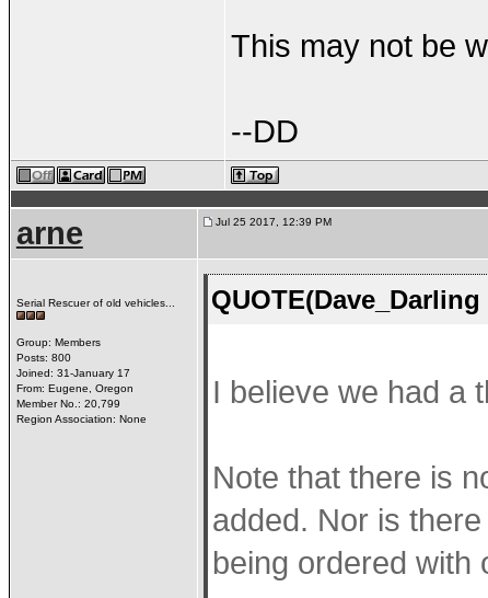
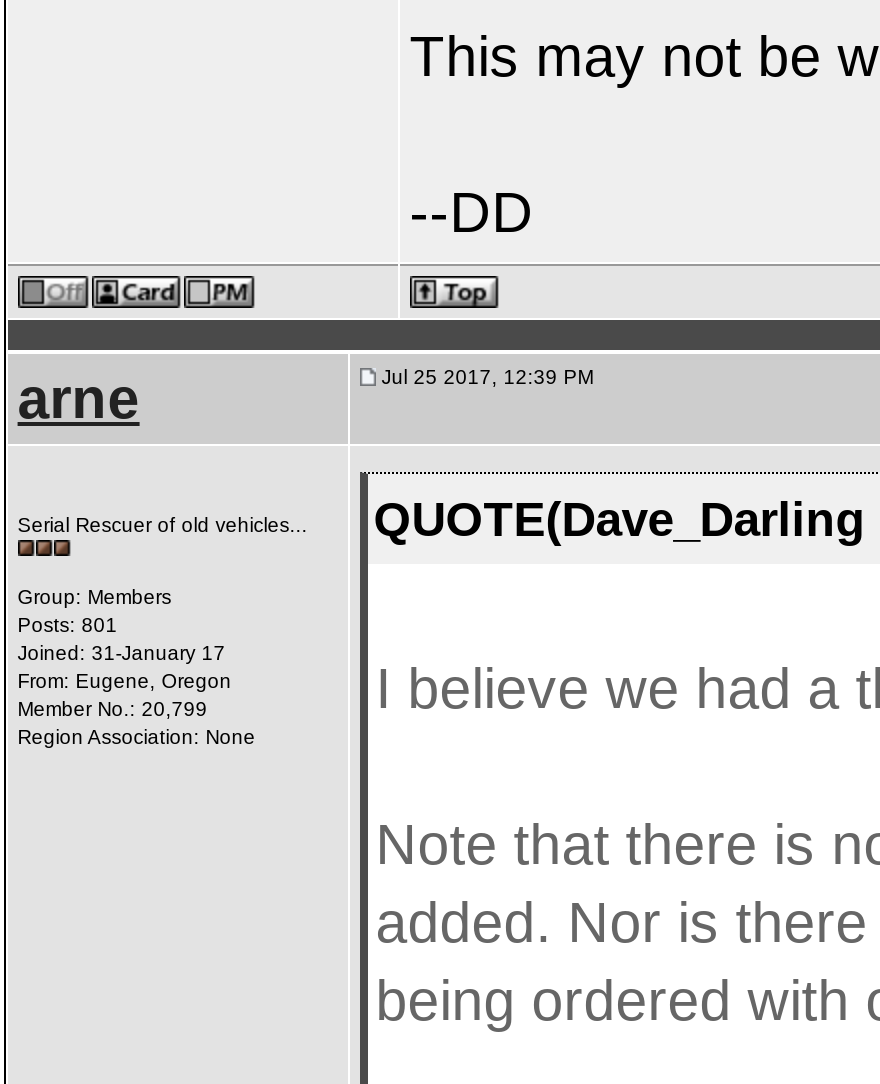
- Posts: 800
+ Posts: 801
